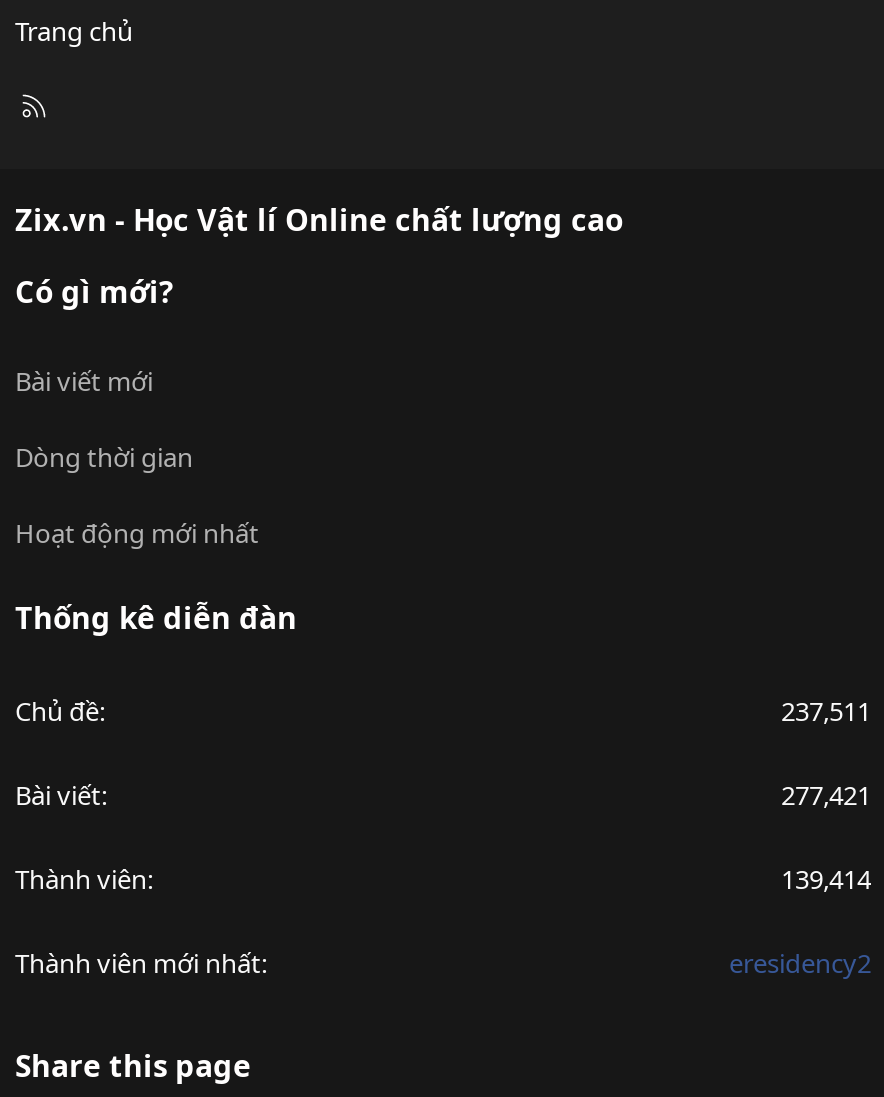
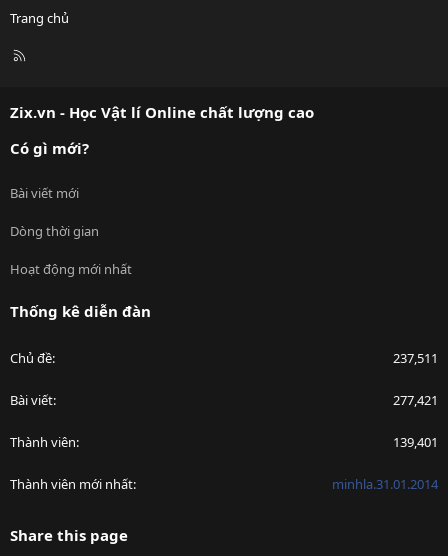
- 139,414
+ 139,401

- eresidency2
+ minhla.31.01.2014
